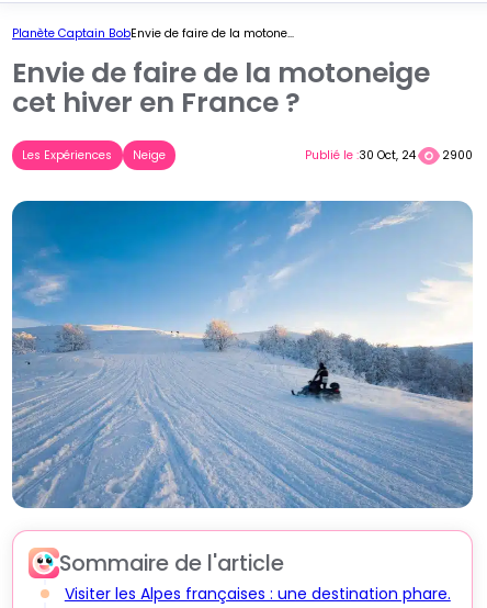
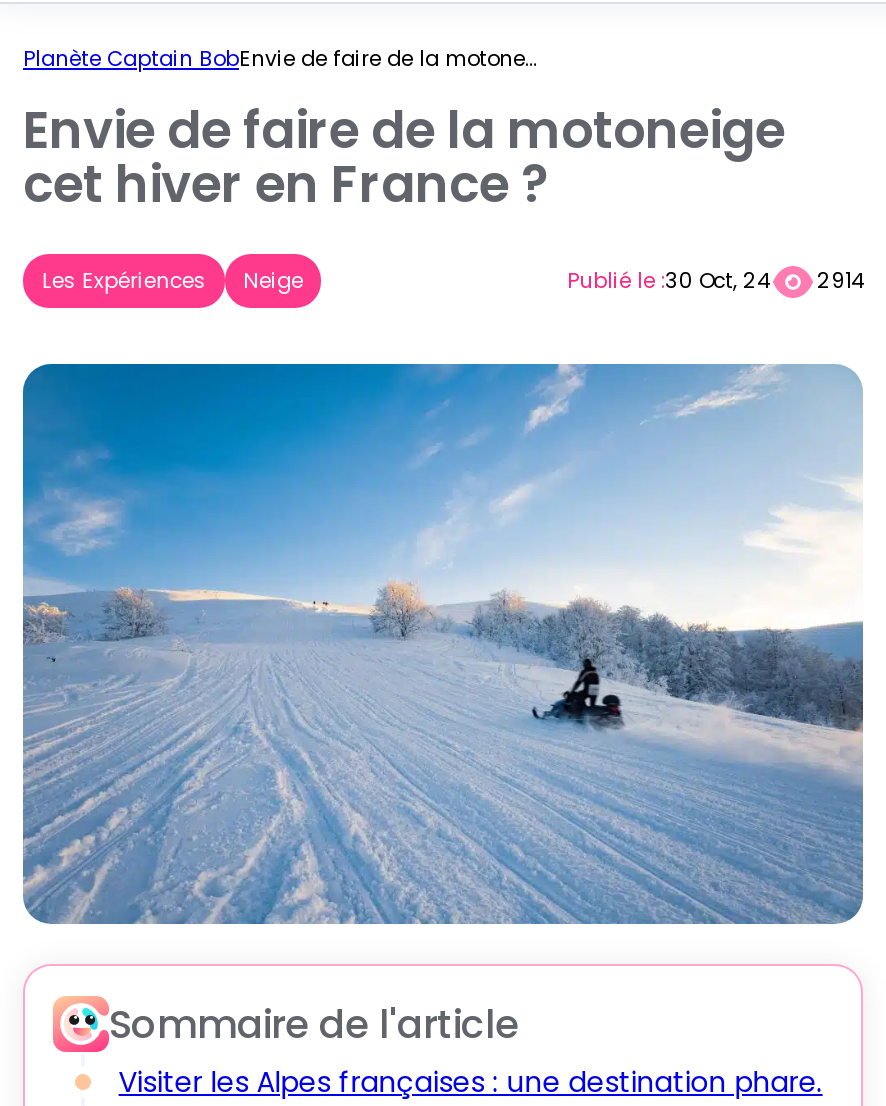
- Publié le : 30 Oct, 24 2900
+ Publié le : 30 Oct, 24 2914
